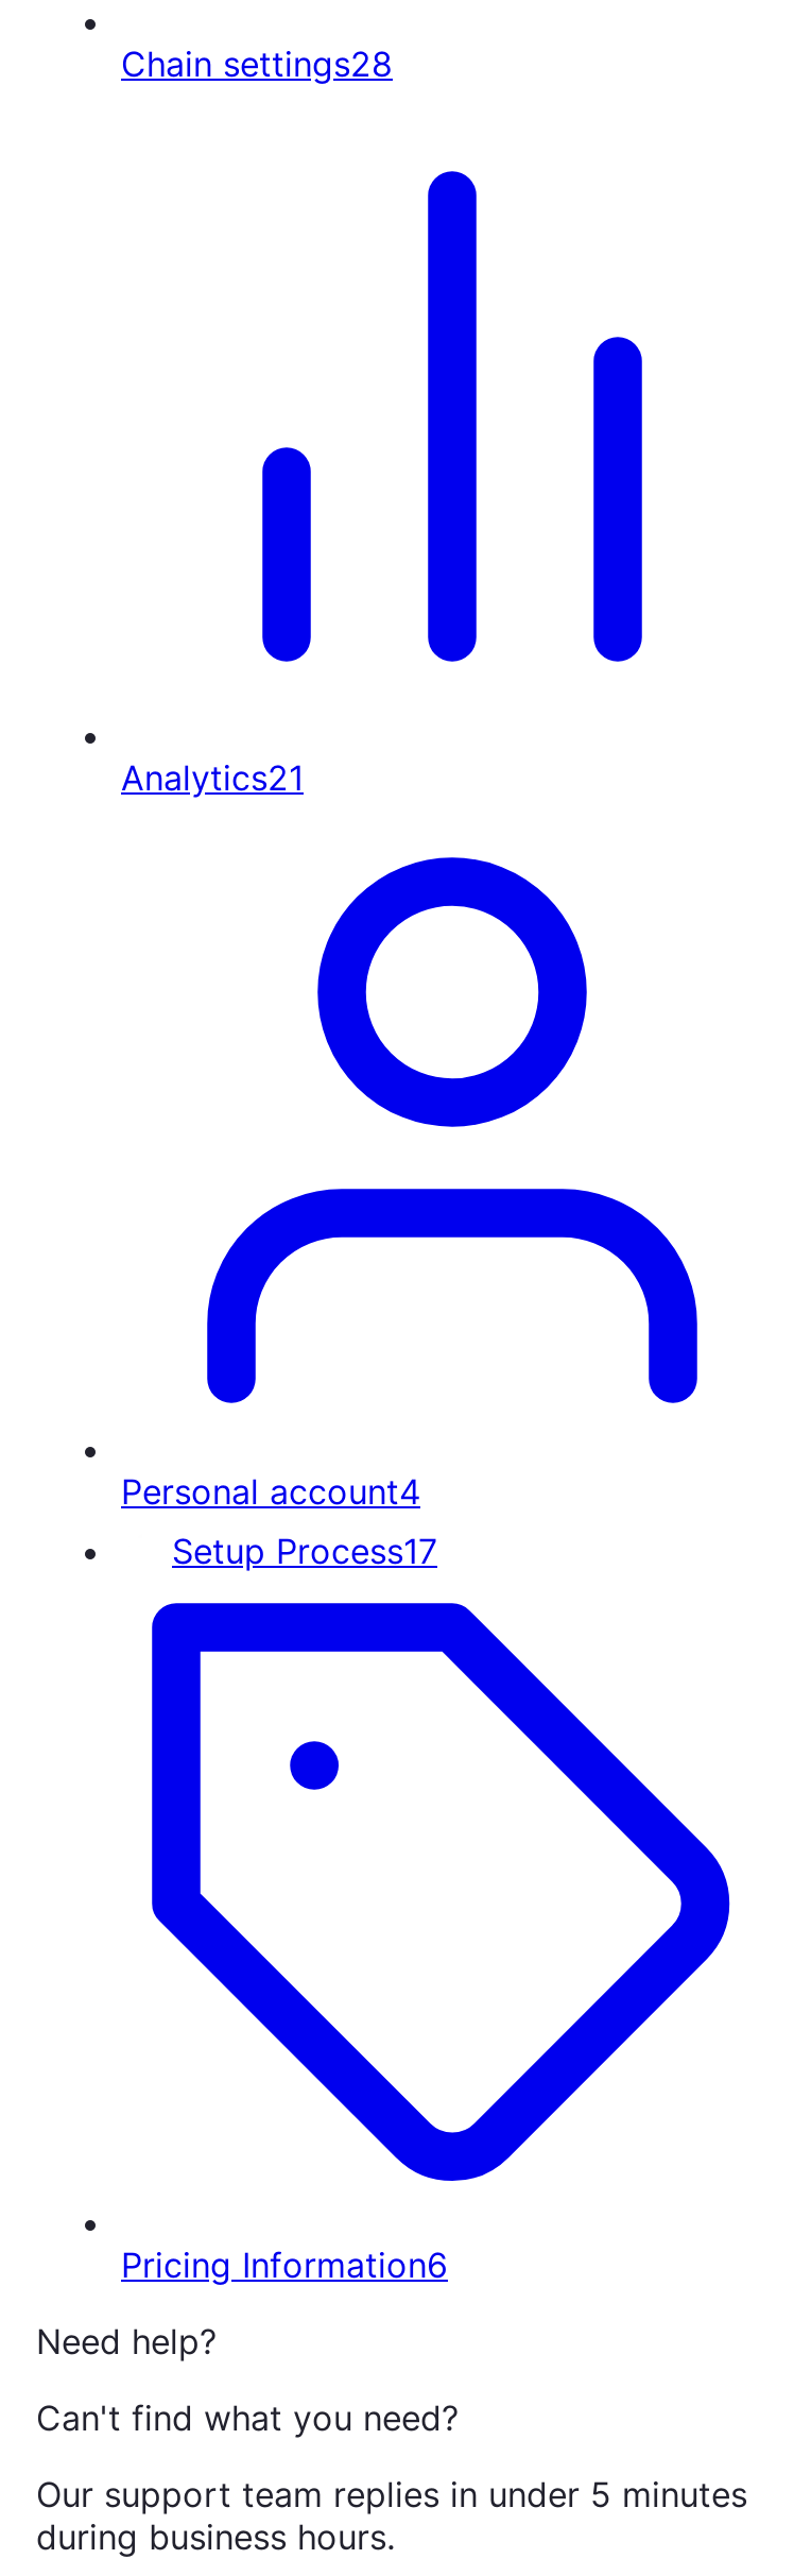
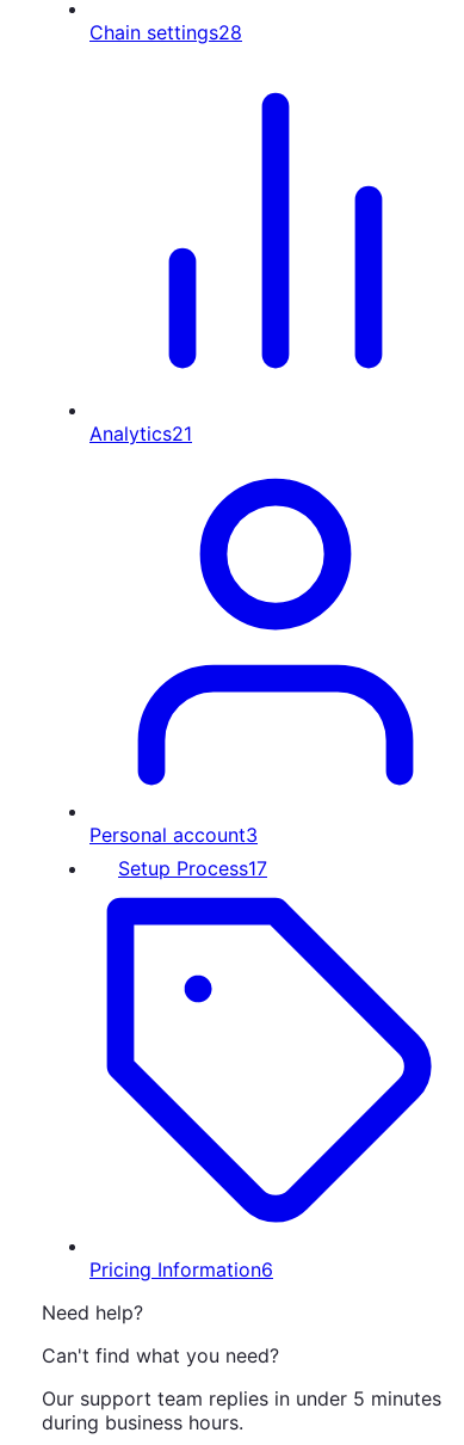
- Personal account4
+ Personal account3
